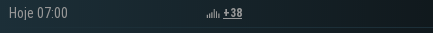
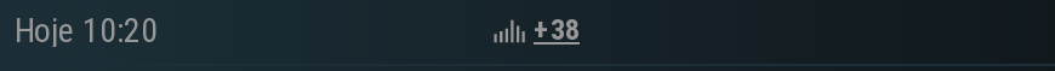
- Hoje 07:00
+ Hoje 10:20
